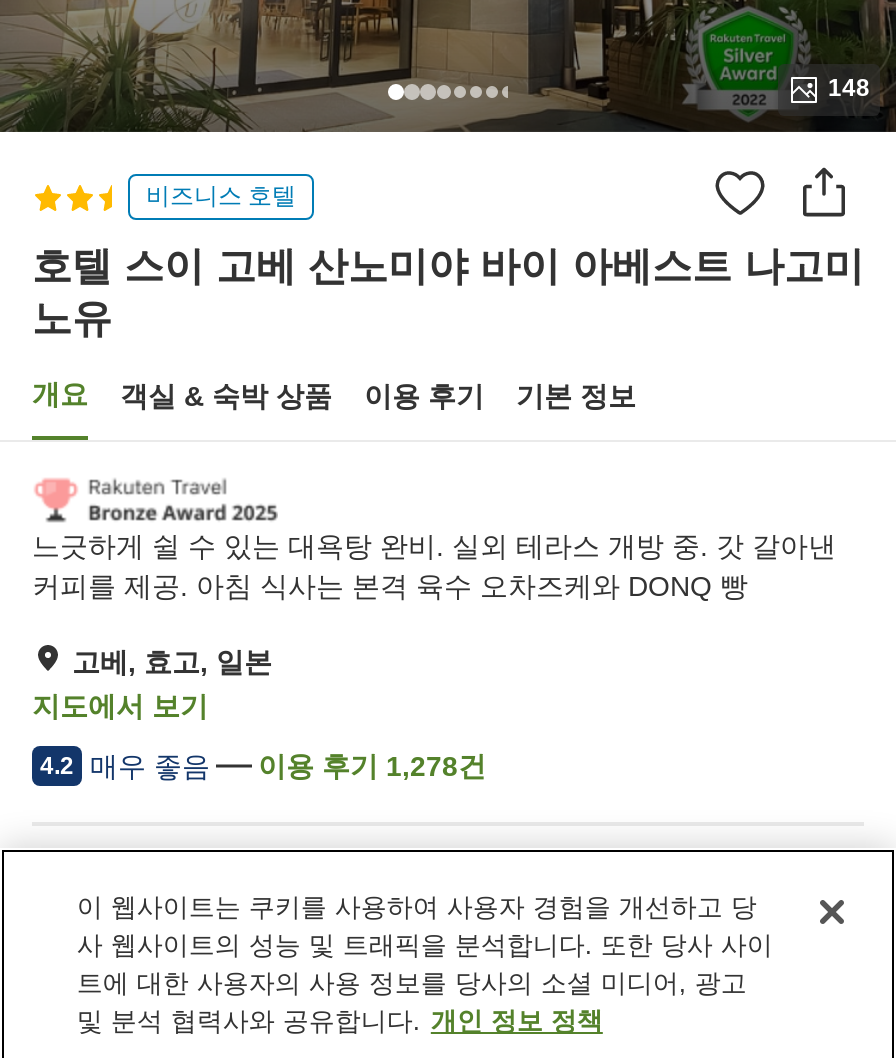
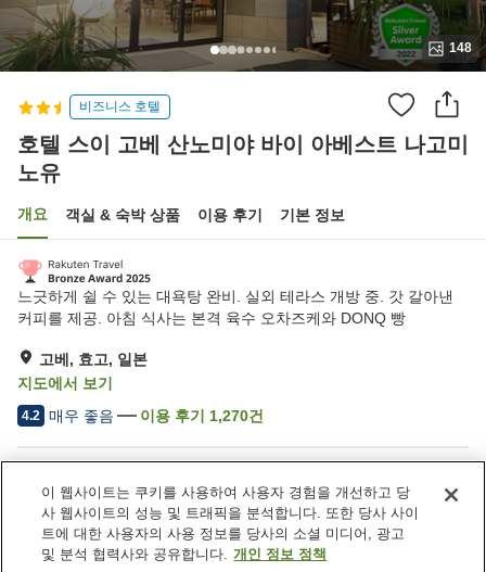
- 4.2 매우 좋음 이용 후기 1,278건
+ 4.2 매우 좋음 이용 후기 1,270건
